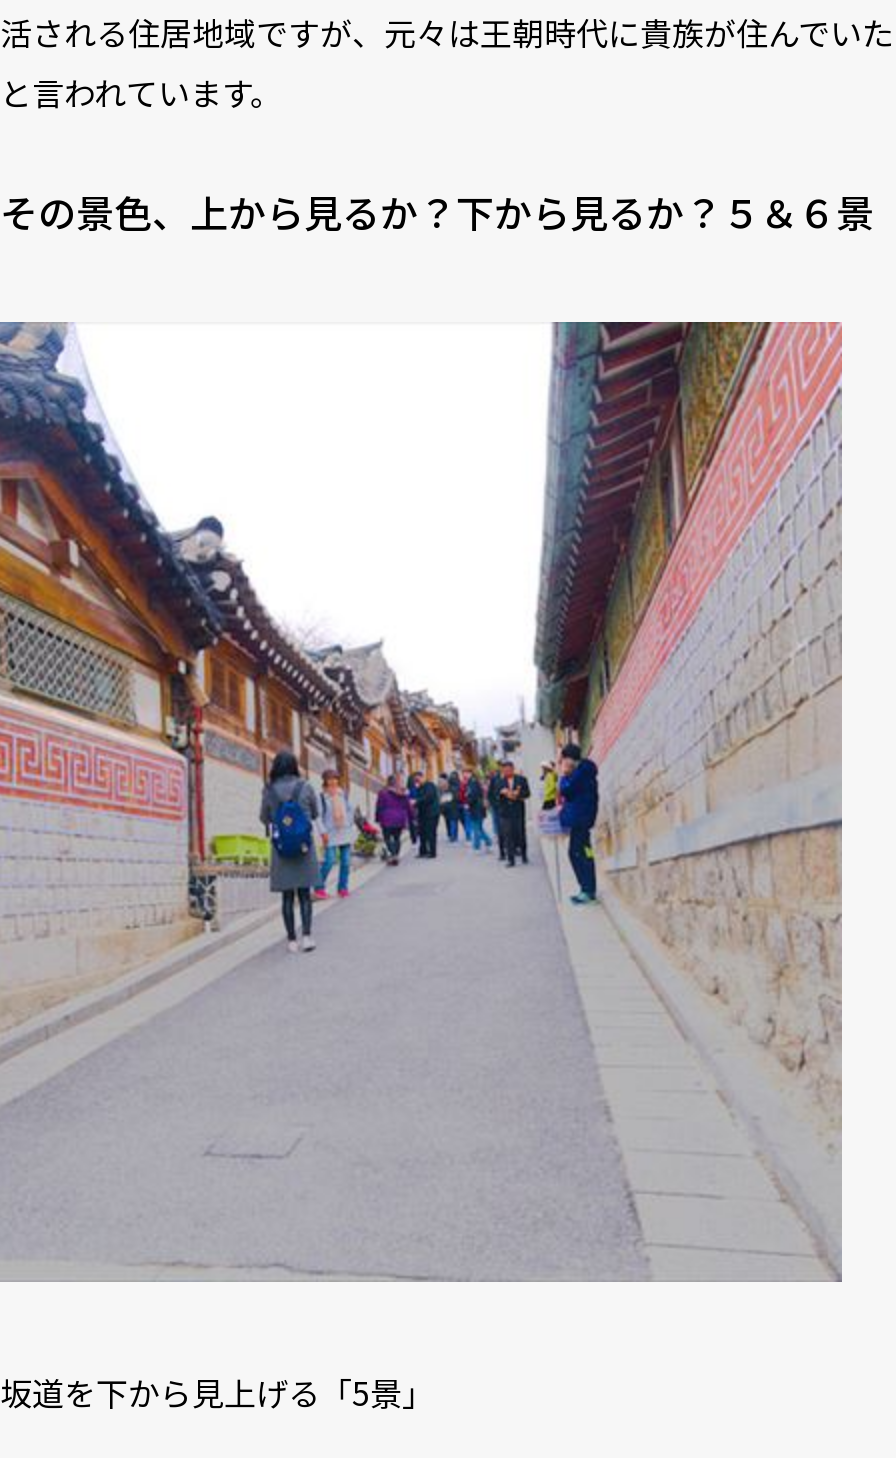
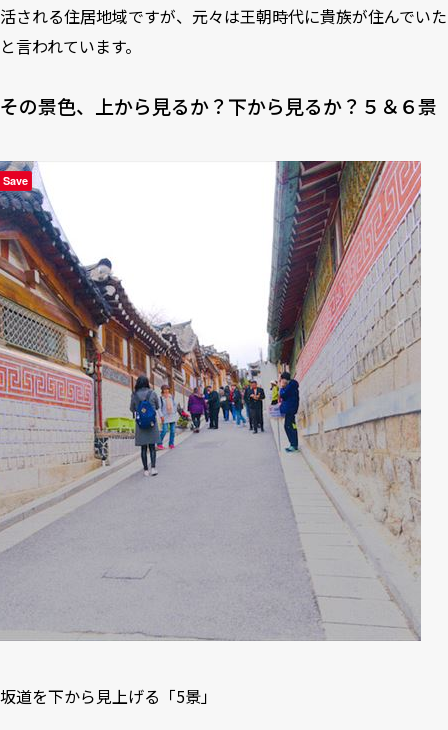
+ Save
